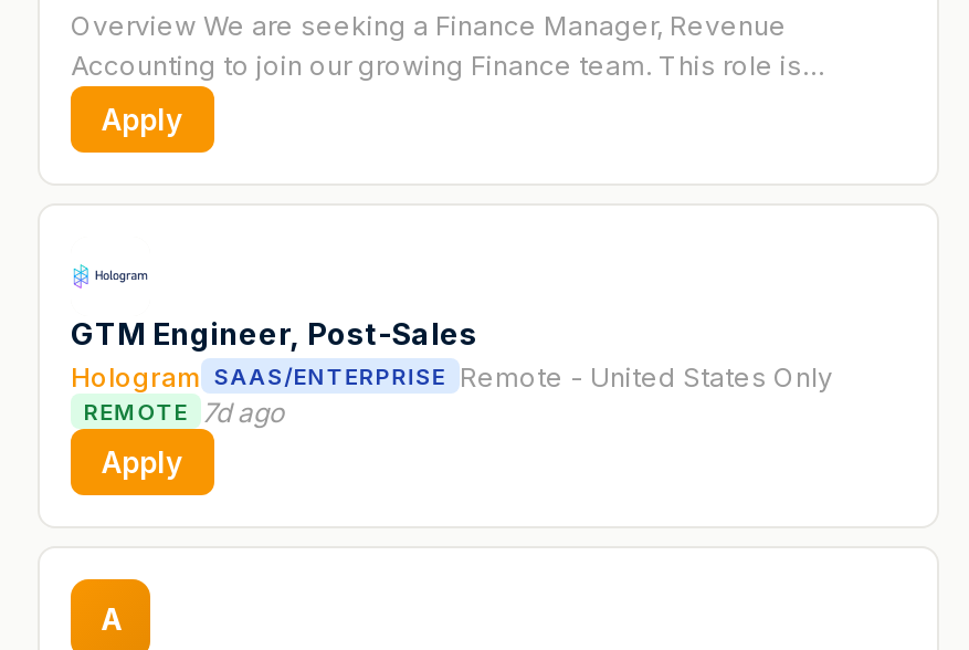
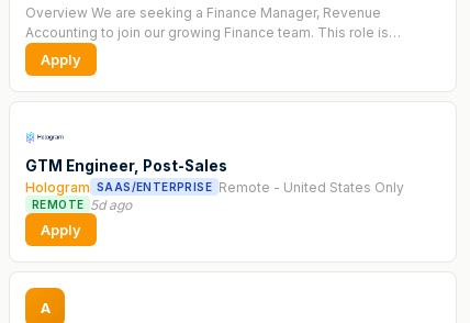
- REMOTE 7d ago
+ REMOTE 5d ago
